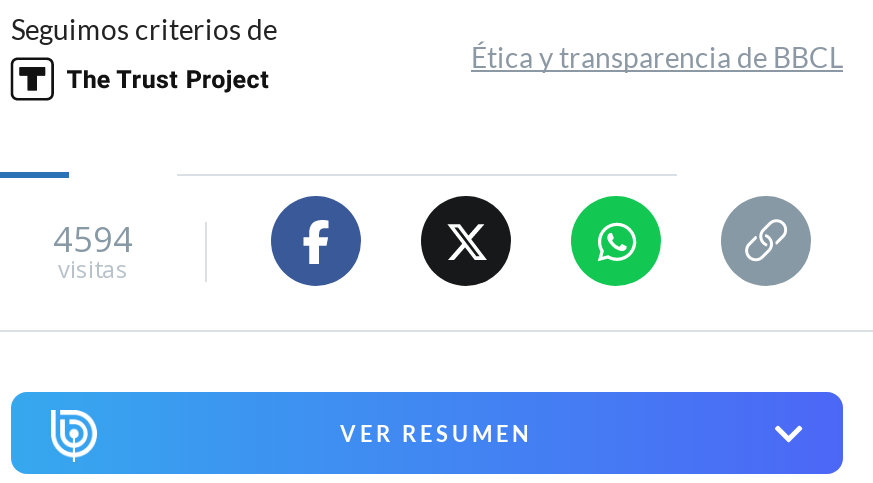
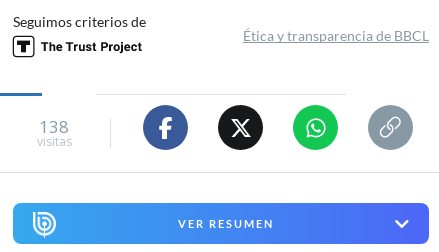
- 4594
+ 138
